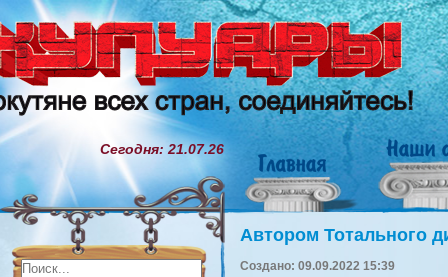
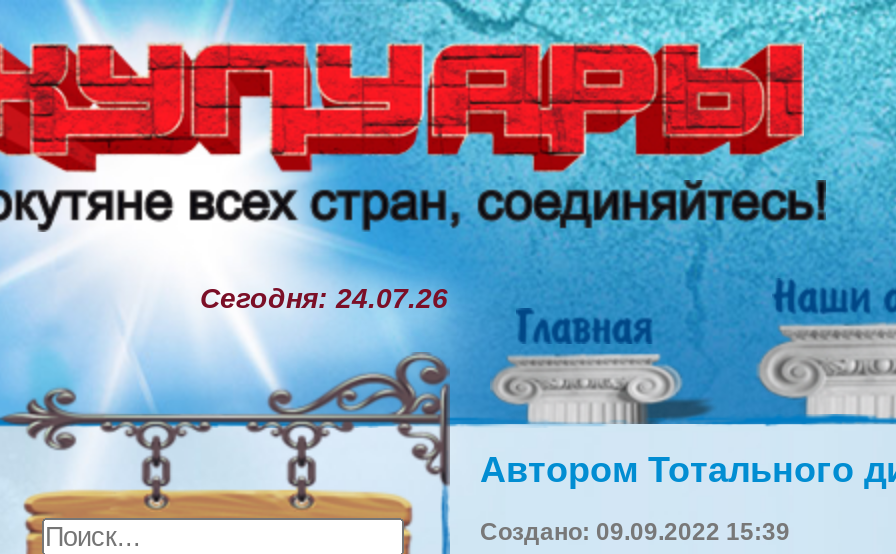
- Сегодня: 21.07.26
+ Сегодня: 24.07.26
